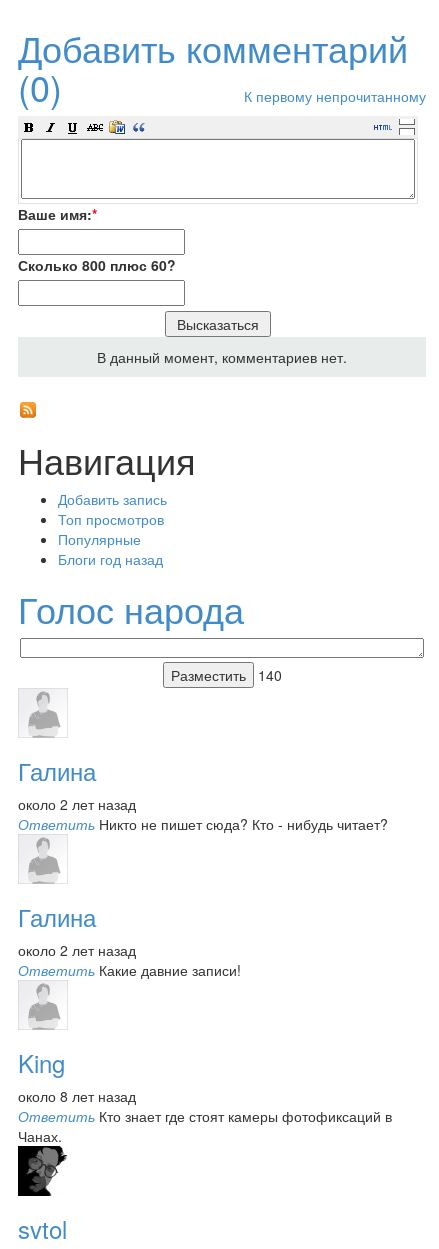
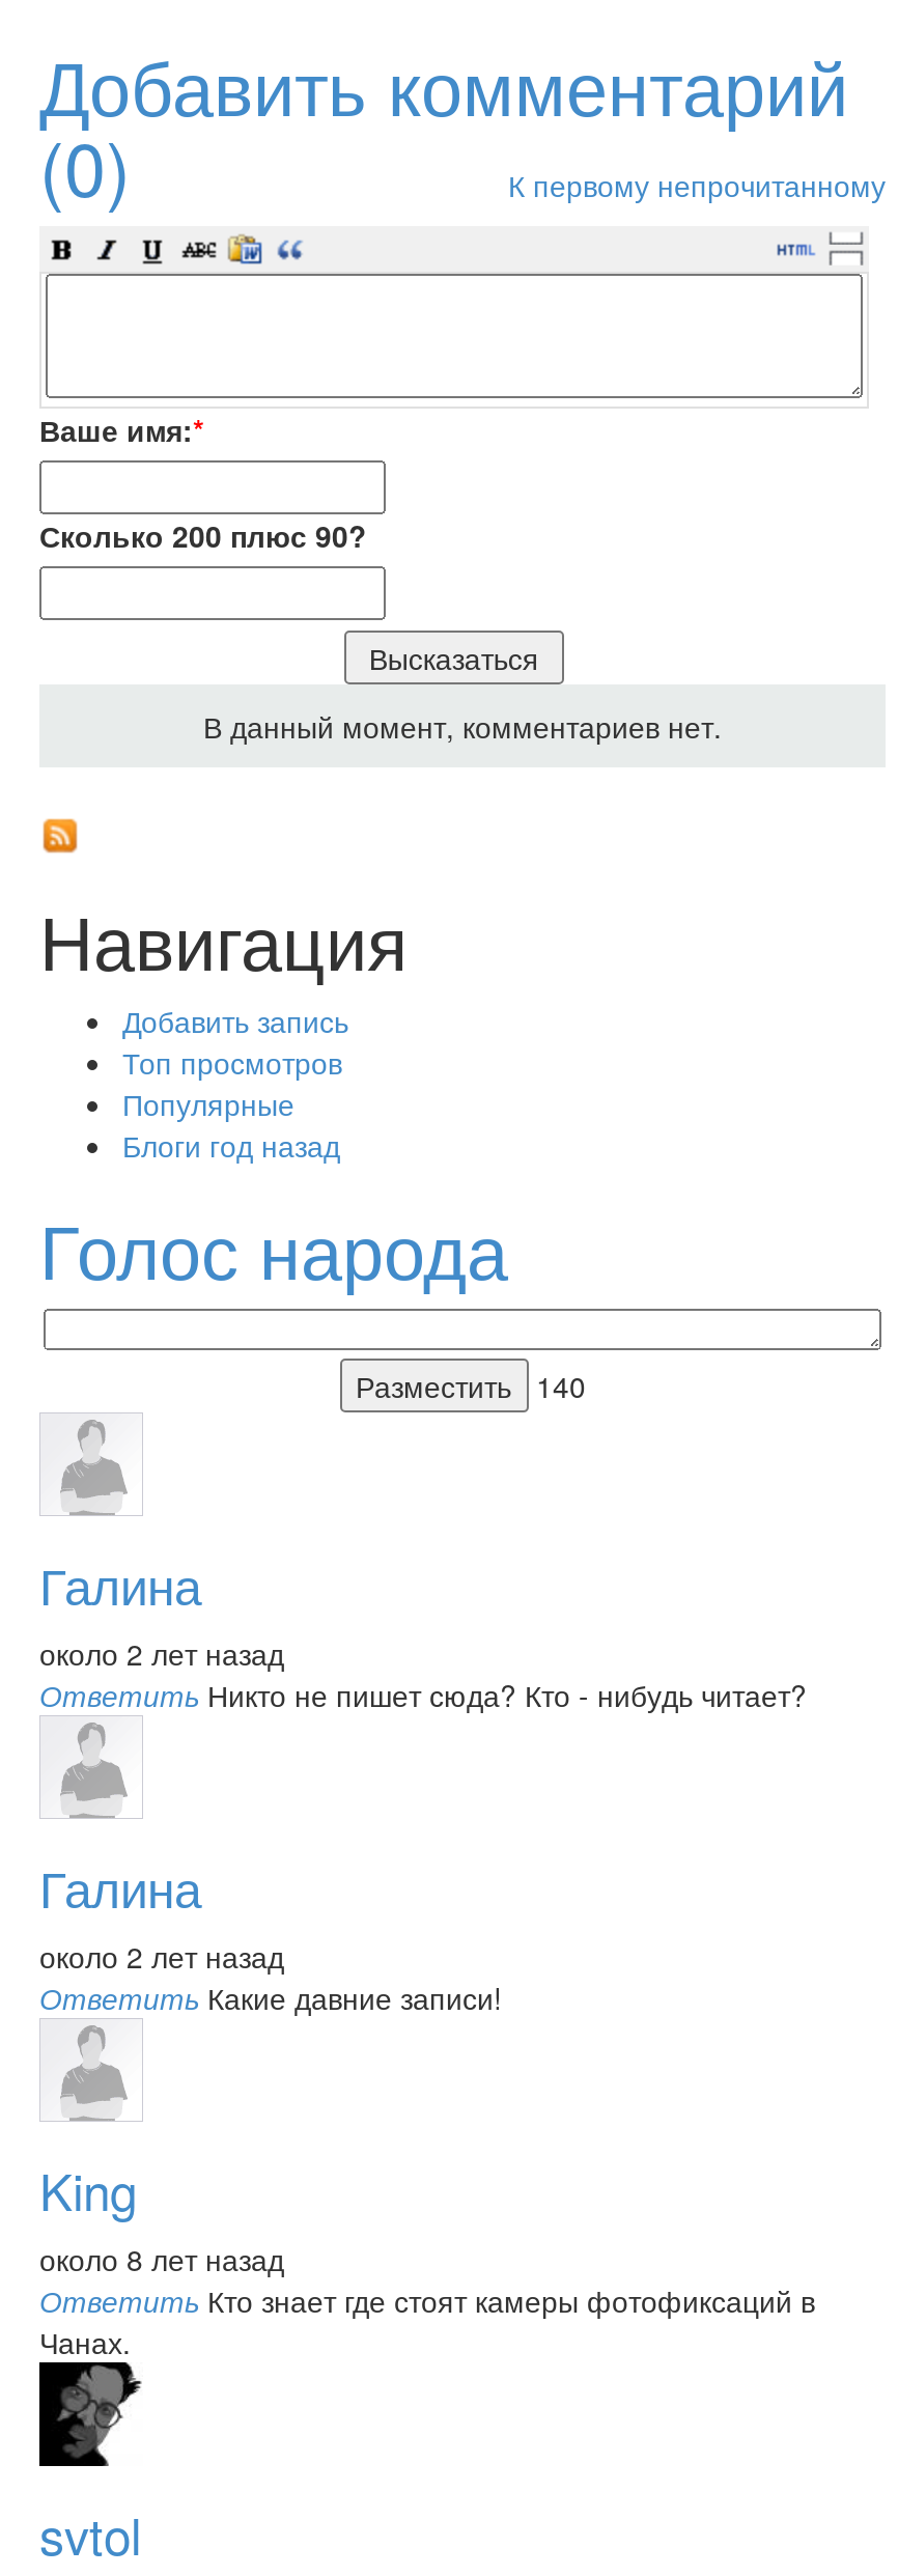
- Сколько 800 плюс 60?
+ Сколько 200 плюс 90?
